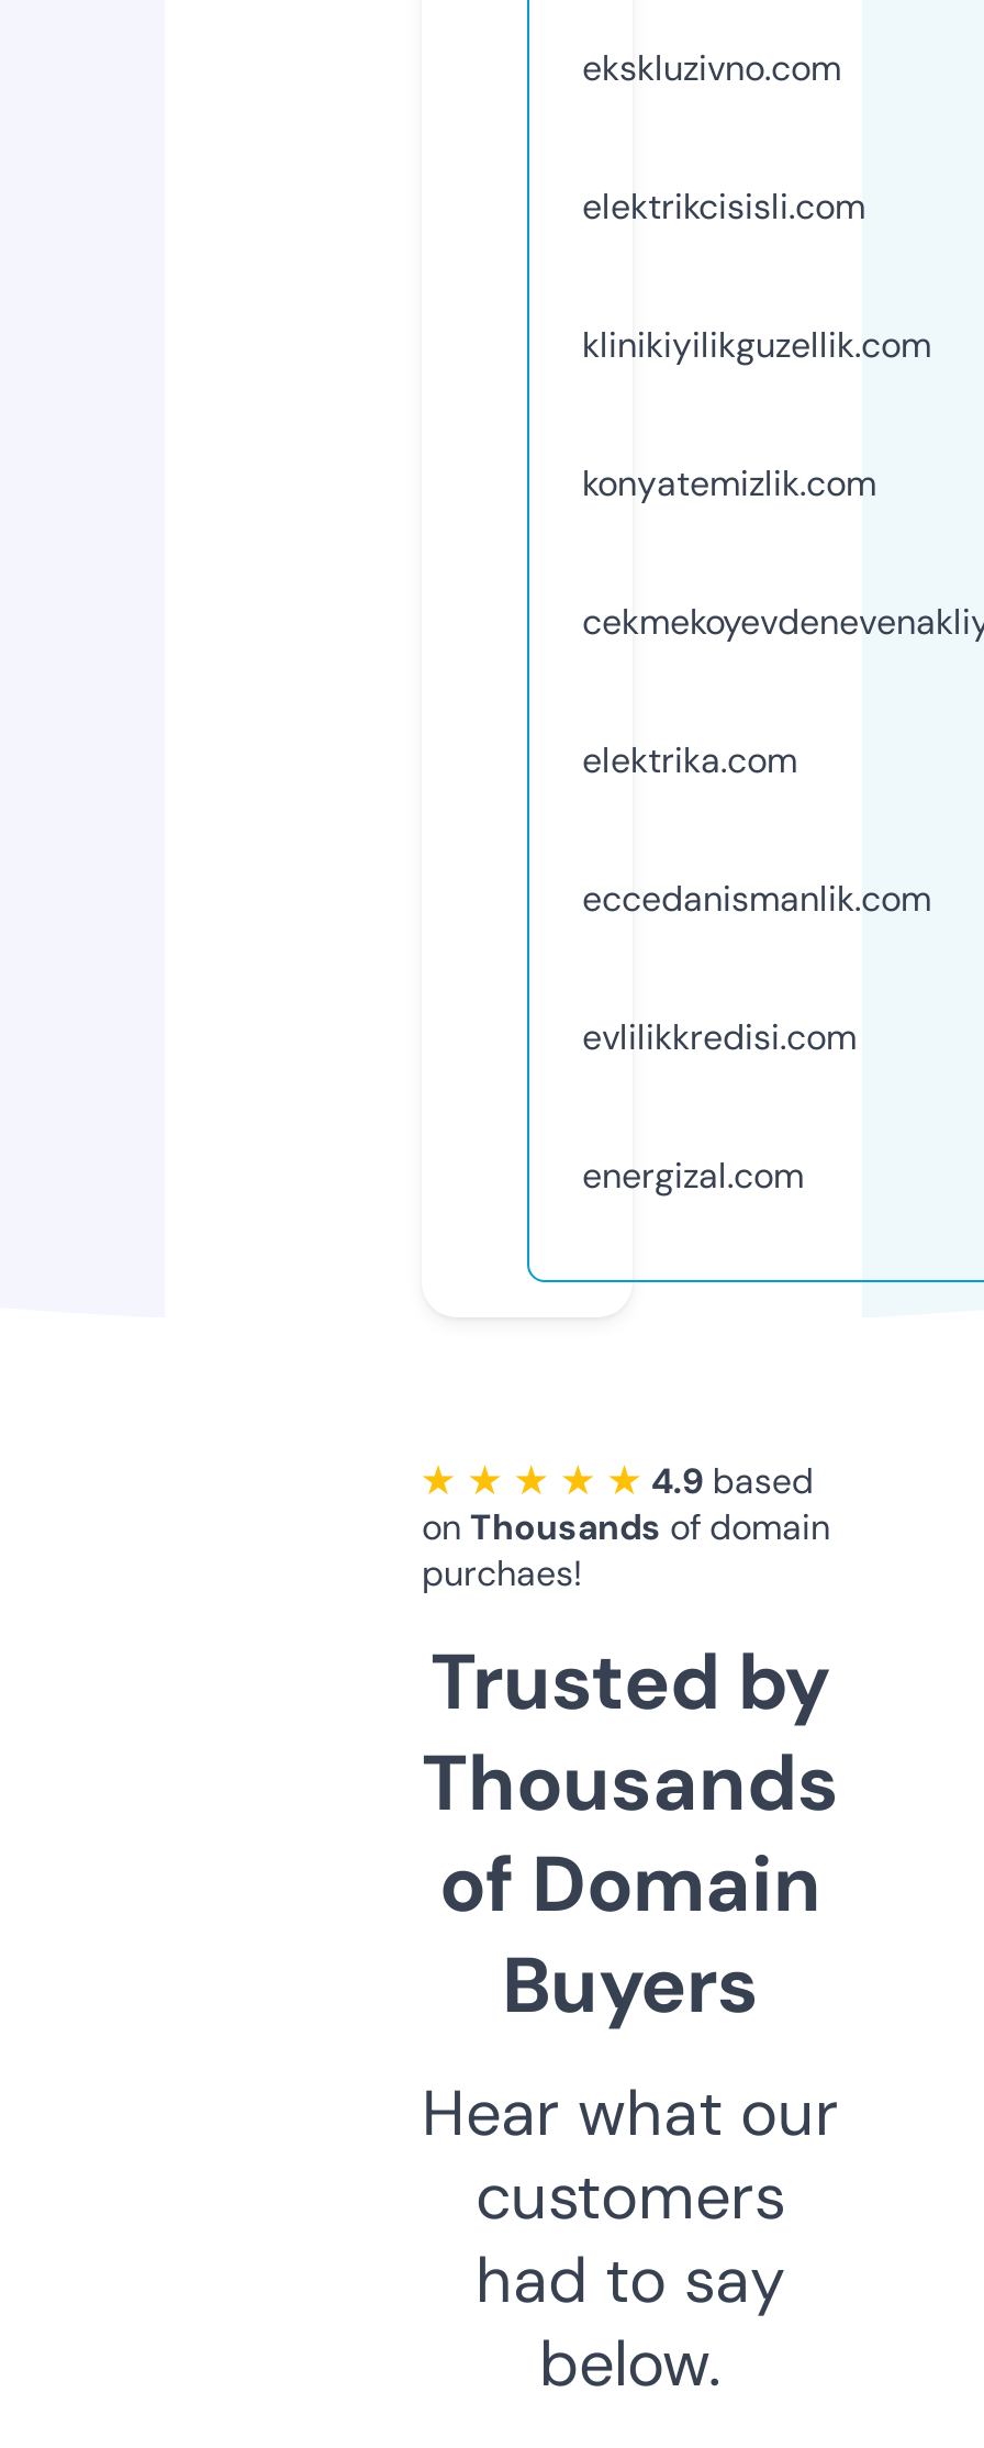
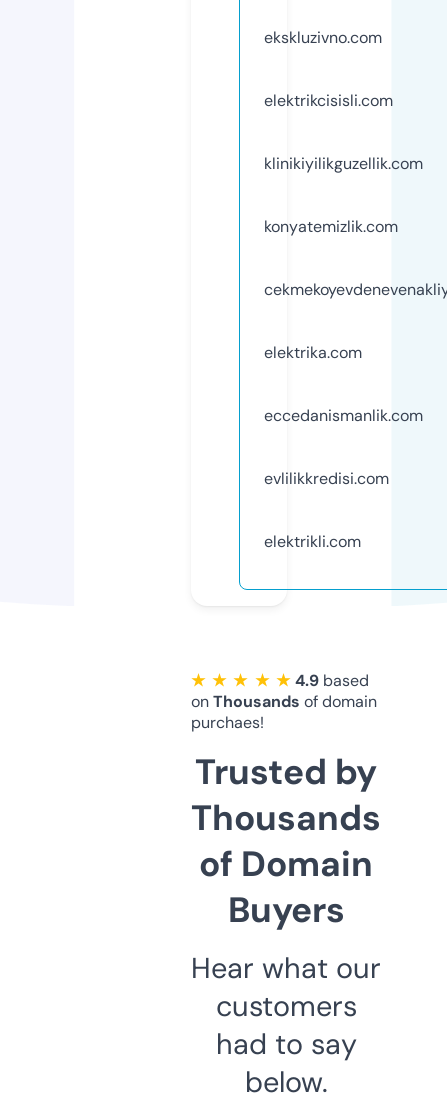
- energizal.com
+ elektrikli.com
